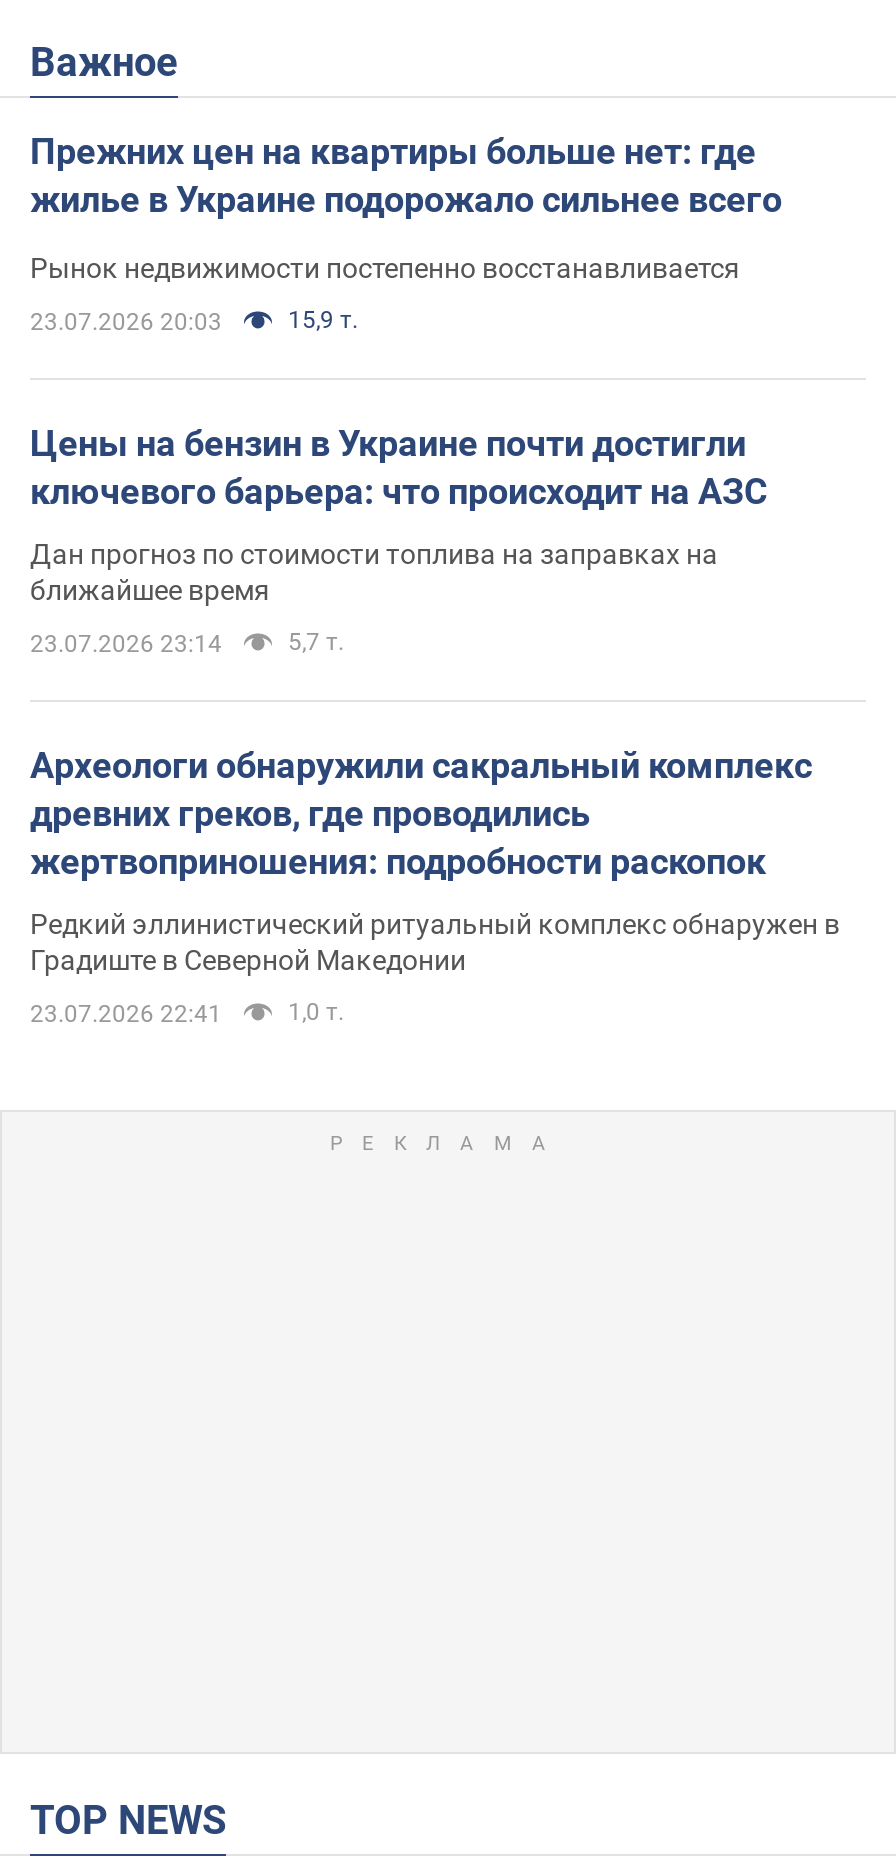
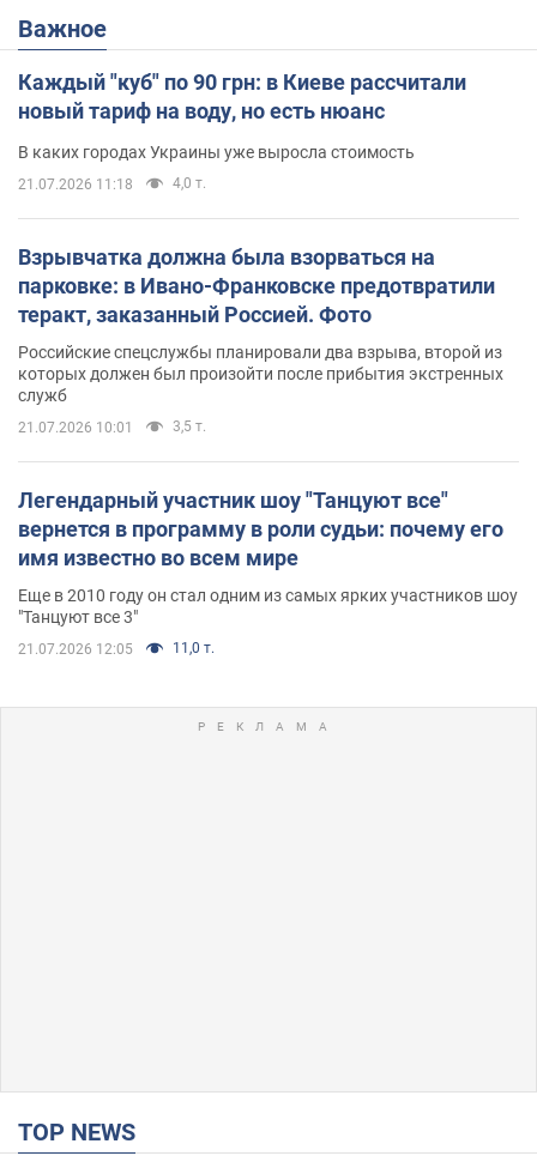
- Прежних цен на квартиры больше нет: где
- жилье в Украине подорожало сильнее всего
+ Каждый "куб" по 90 грн: в Киеве рассчитали
+ новый тариф на воду, но есть нюанс

- Рынок недвижимости постепенно восстанавливается
+ В каких городах Украины уже выросла стоимость

- 23.07.2026 20:03
- 15,9 т.
+ 21.07.2026 11:18
+ 4,0 т.

- Цены на бензин в Украине почти достигли
- ключевого барьера: что происходит на АЗС
+ Взрывчатка должна была взорваться на
+ парковке: в Ивано-Франковске предотвратили
+ теракт, заказанный Россией. Фото

- Дан прогноз по стоимости топлива на заправках на
- ближайшее время
+ Российские спецслужбы планировали два взрыва, второй из
+ которых должен был произойти после прибытия экстренных
+ служб

- 23.07.2026 23:14
- 5,7 т.
+ 21.07.2026 10:01
+ 3,5 т.

- Археологи обнаружили сакральный комплекс
- древних греков, где проводились
- жертвоприношения: подробности раскопок
+ Легендарный участник шоу "Танцуют все"
+ вернется в программу в роли судьи: почему его
+ имя известно во всем мире

- Редкий эллинистический ритуальный комплекс обнаружен в
- Градиште в Северной Македонии
+ Еще в 2010 году он стал одним из самых ярких участников шоу
+ "Танцуют все 3"

- 23.07.2026 22:41
- 1,0 т.
+ 21.07.2026 12:05
+ 11,0 т.
